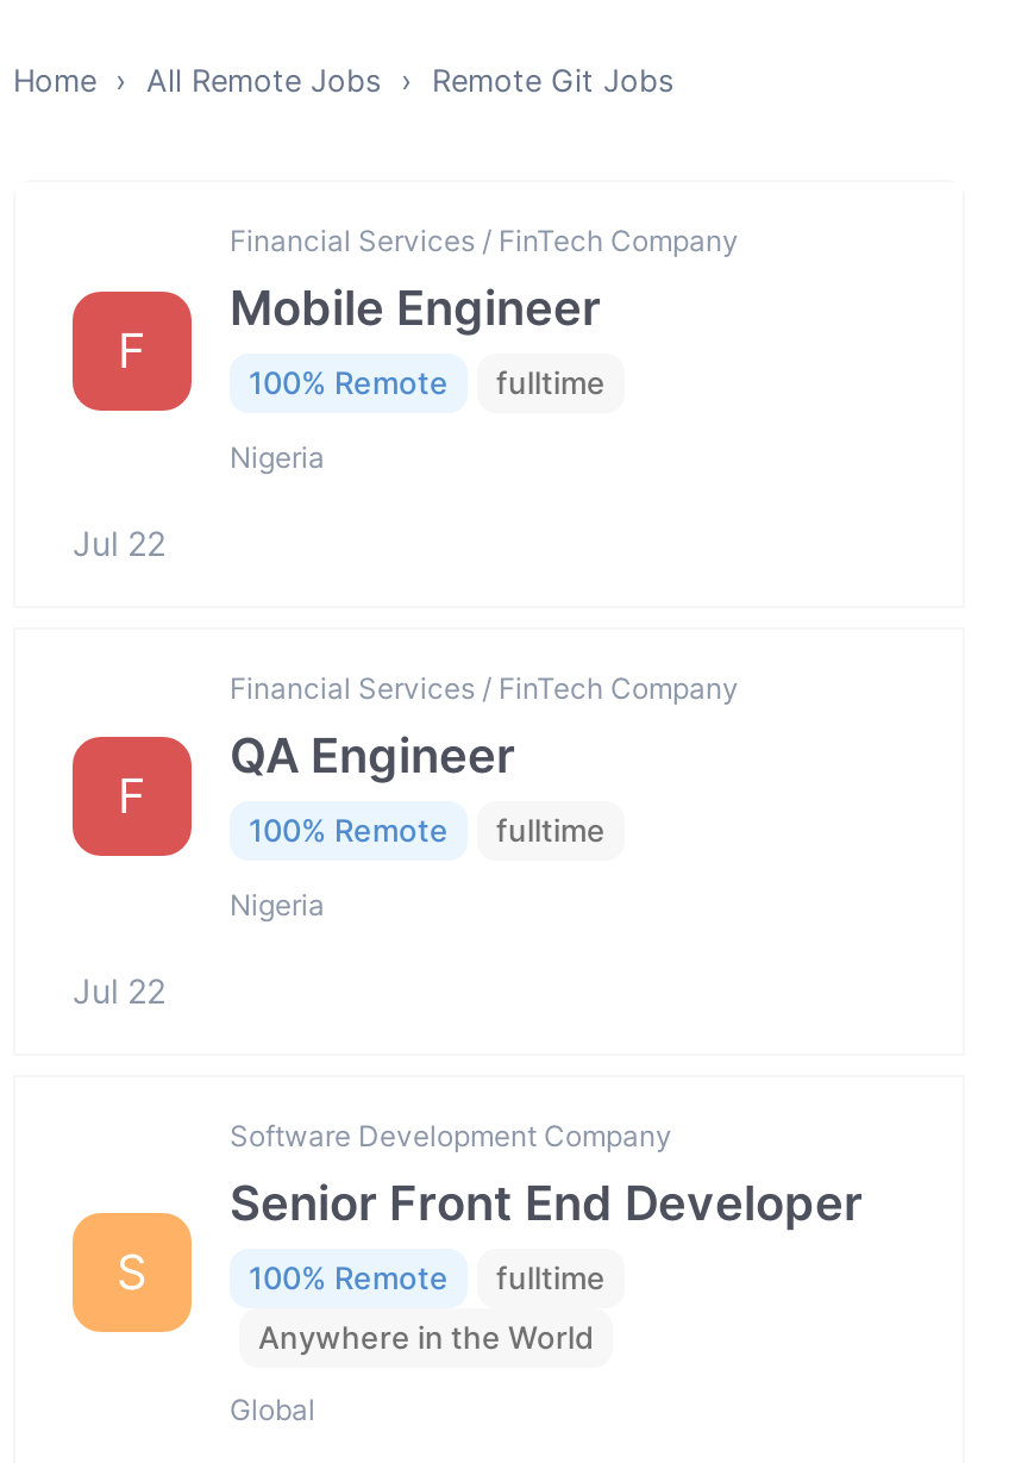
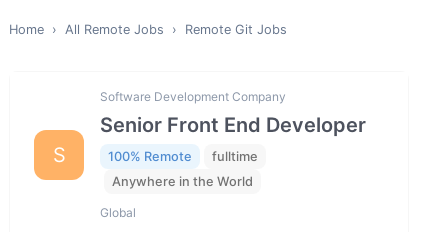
- Financial Services / FinTech Company
- Mobile Engineer
- 100% Remote
- fulltime
- Nigeria
- Jul 22

- F

- Financial Services / FinTech Company
- QA Engineer
- 100% Remote
- fulltime
- Nigeria
- Jul 22

- F
